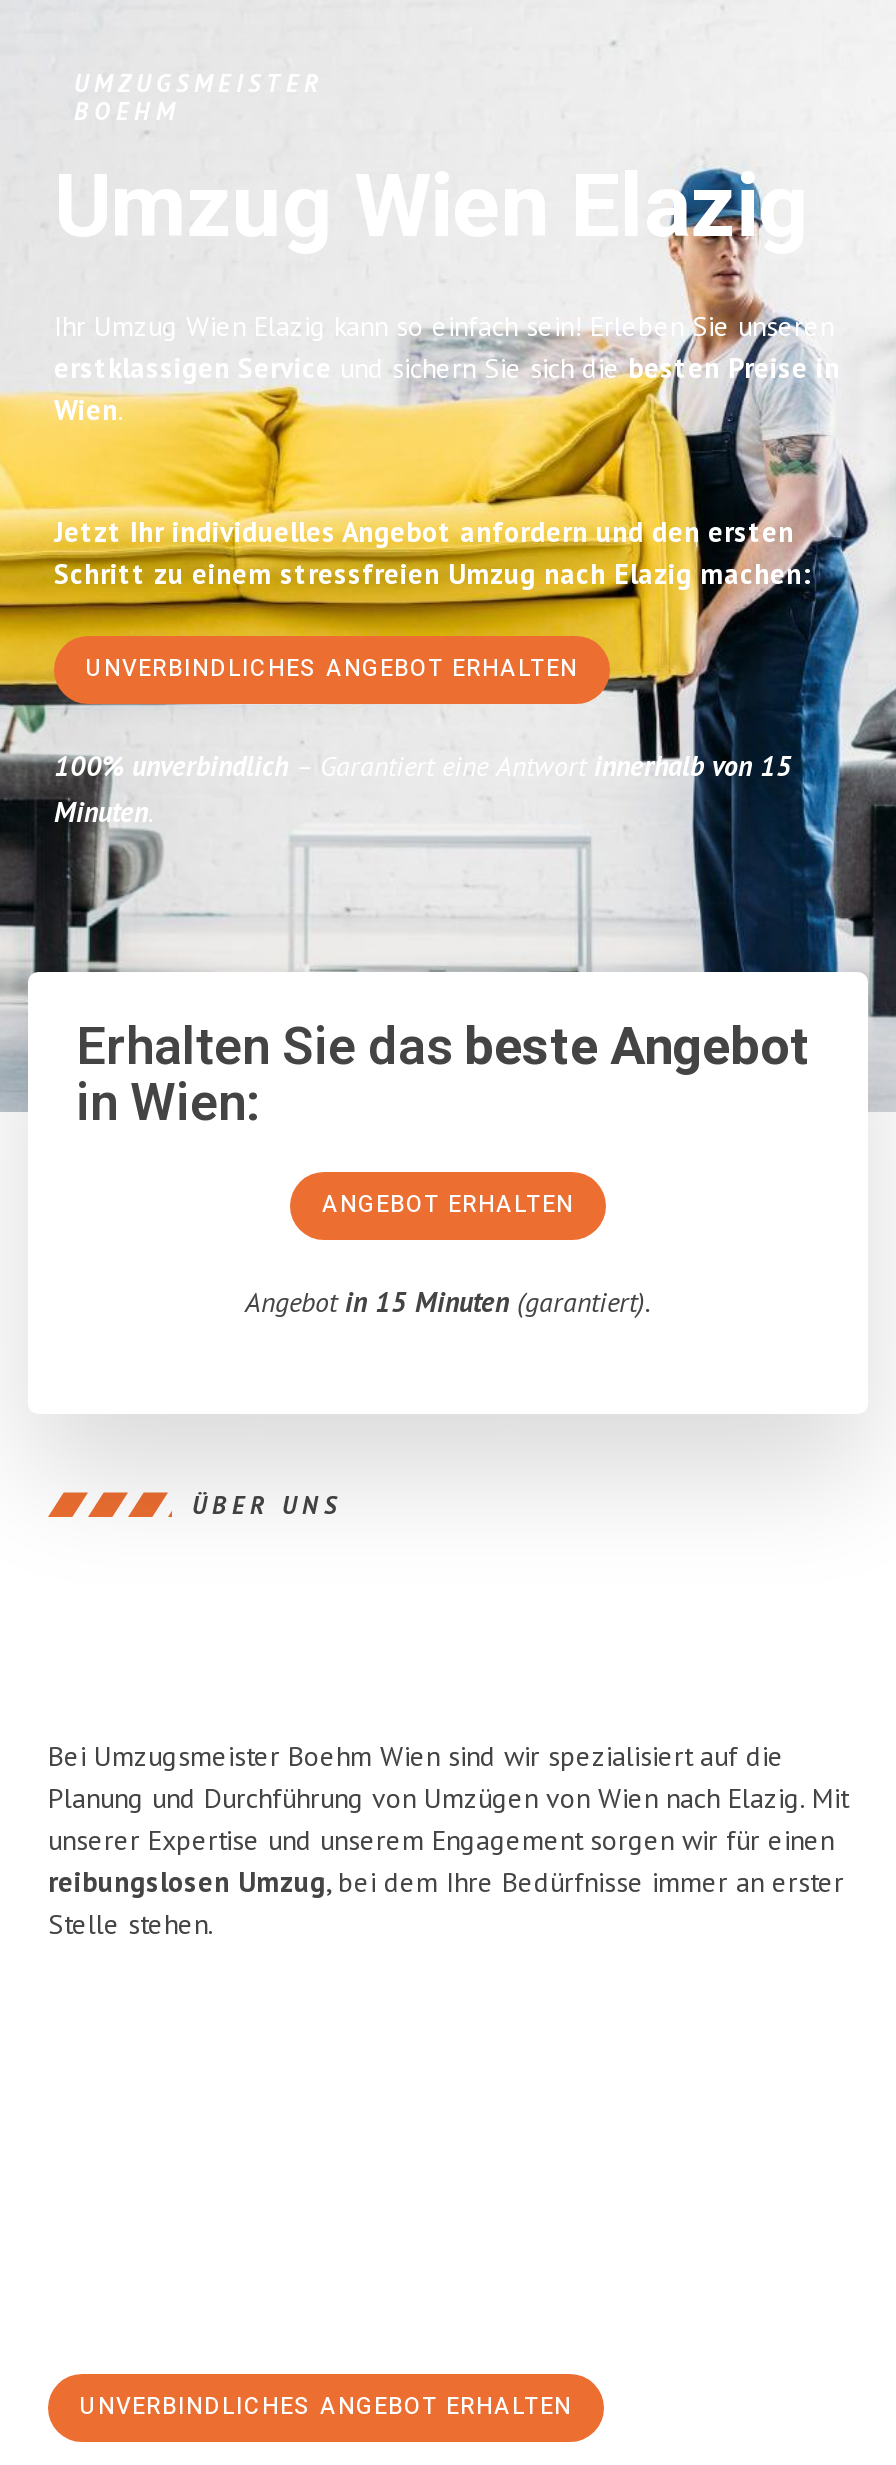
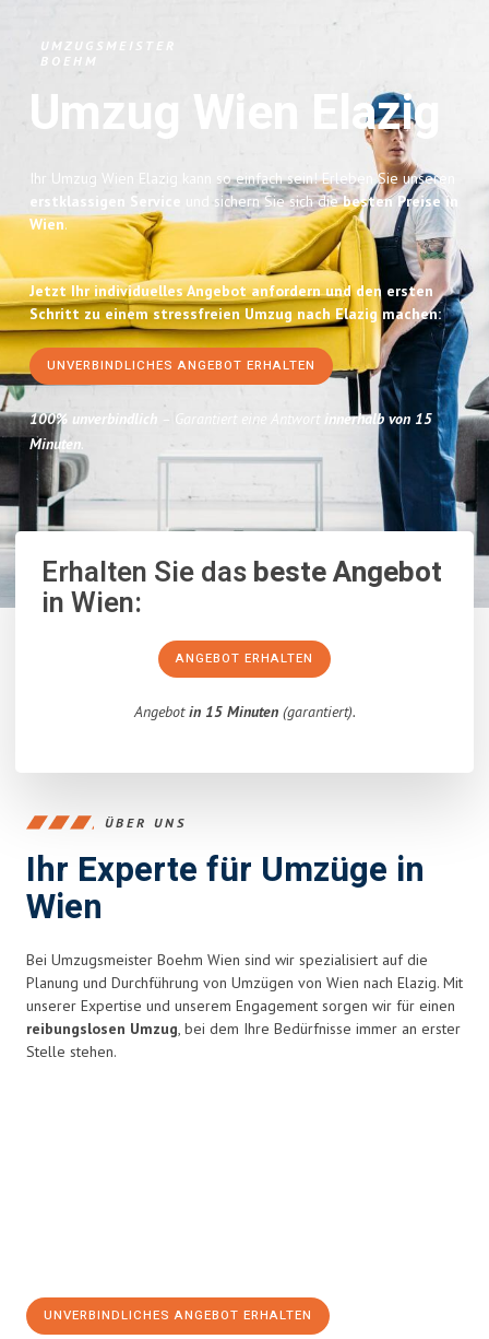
+ Ihr Experte für Umzüge in
+ Wien
